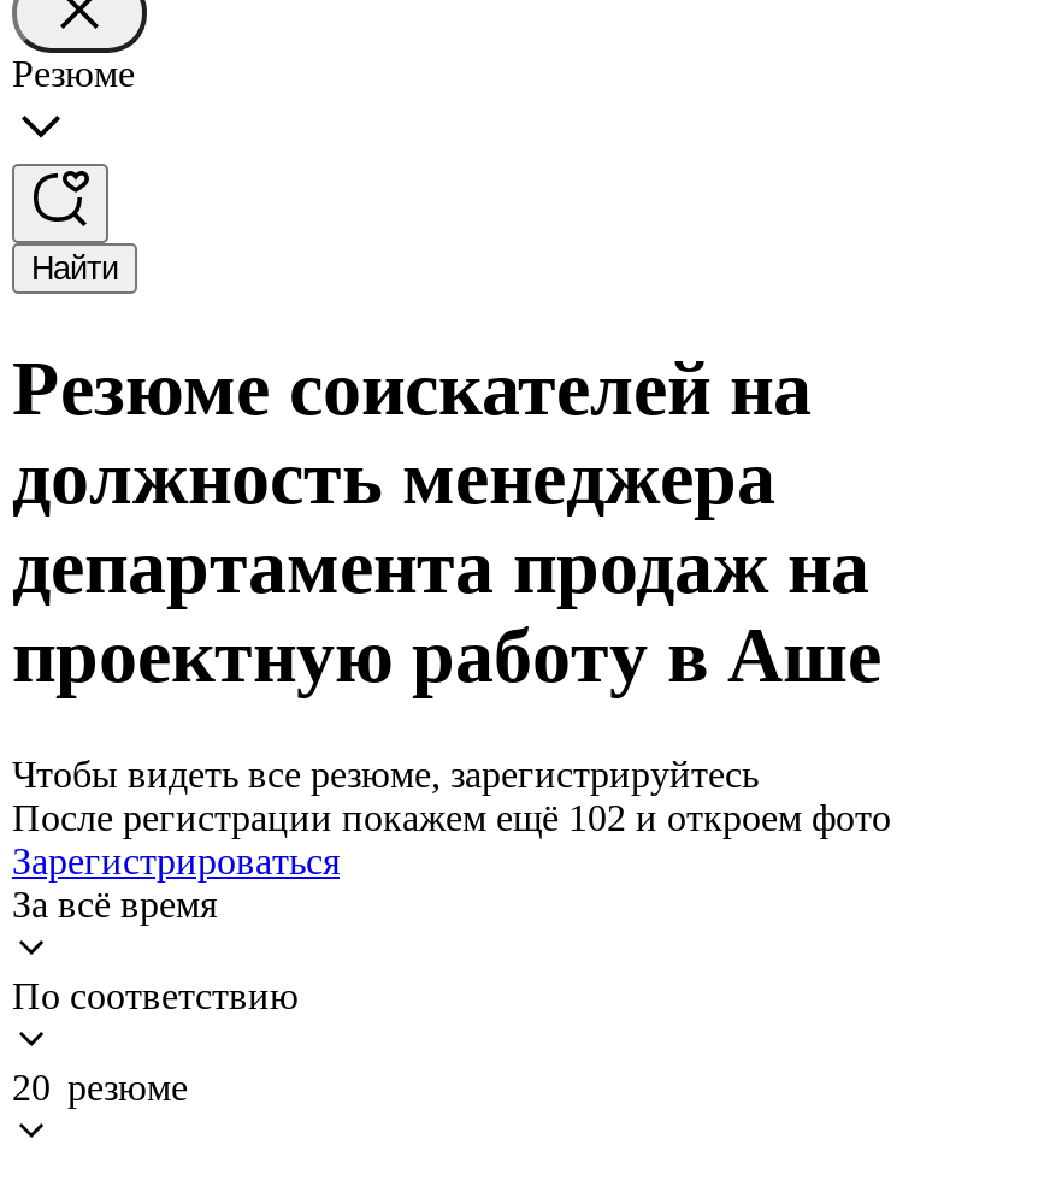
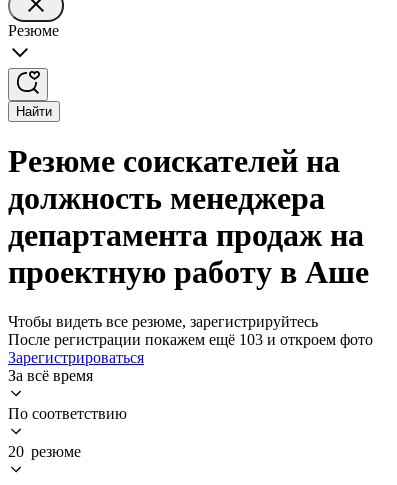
- После регистрации покажем ещё 102 и откроем фото
+ После регистрации покажем ещё 103 и откроем фото
